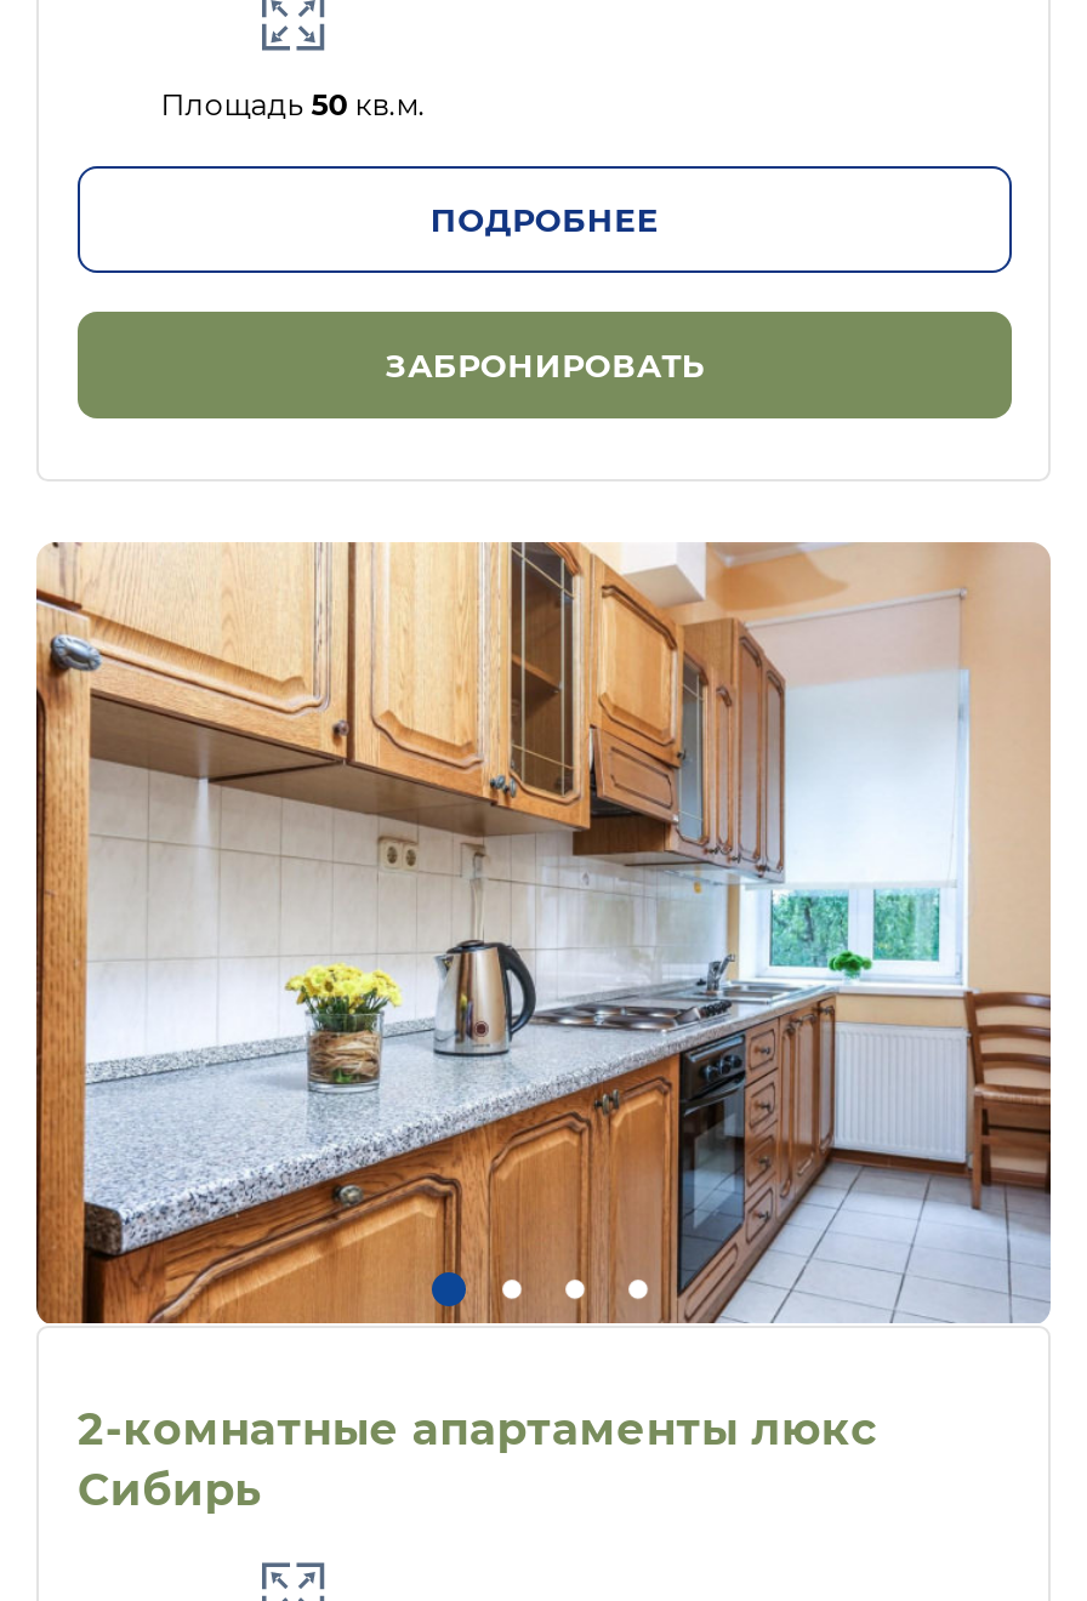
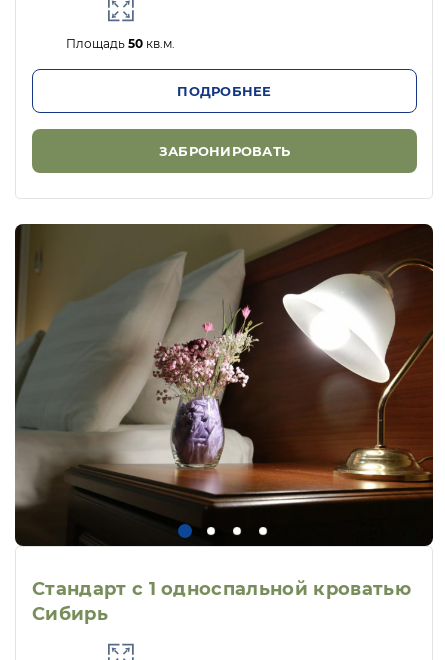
- [image]
- 2-комнатные апартаменты люкс
+ [image]
+ Стандарт с 1 односпальной кроватью
